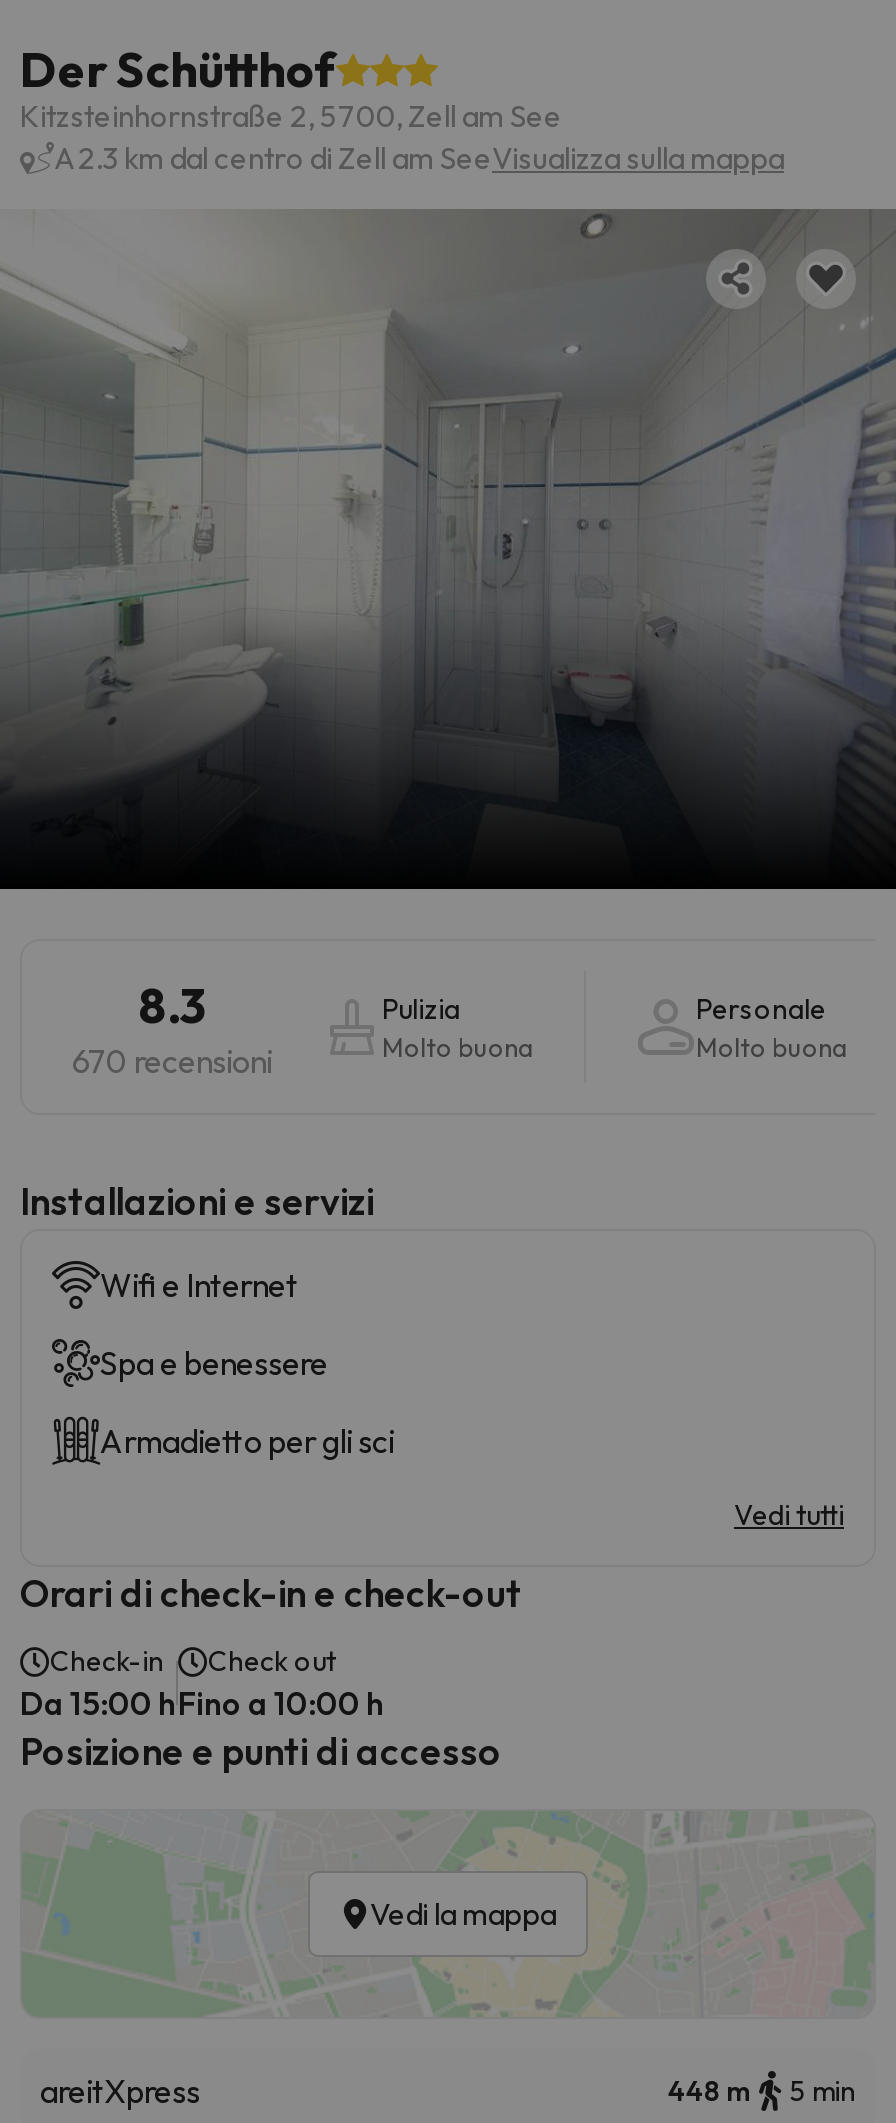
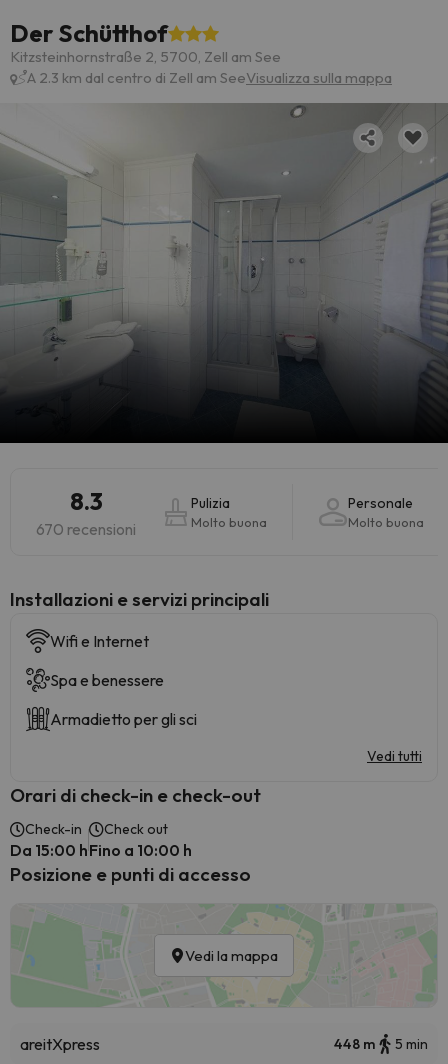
- Installazioni e servizi
+ Installazioni e servizi principali
